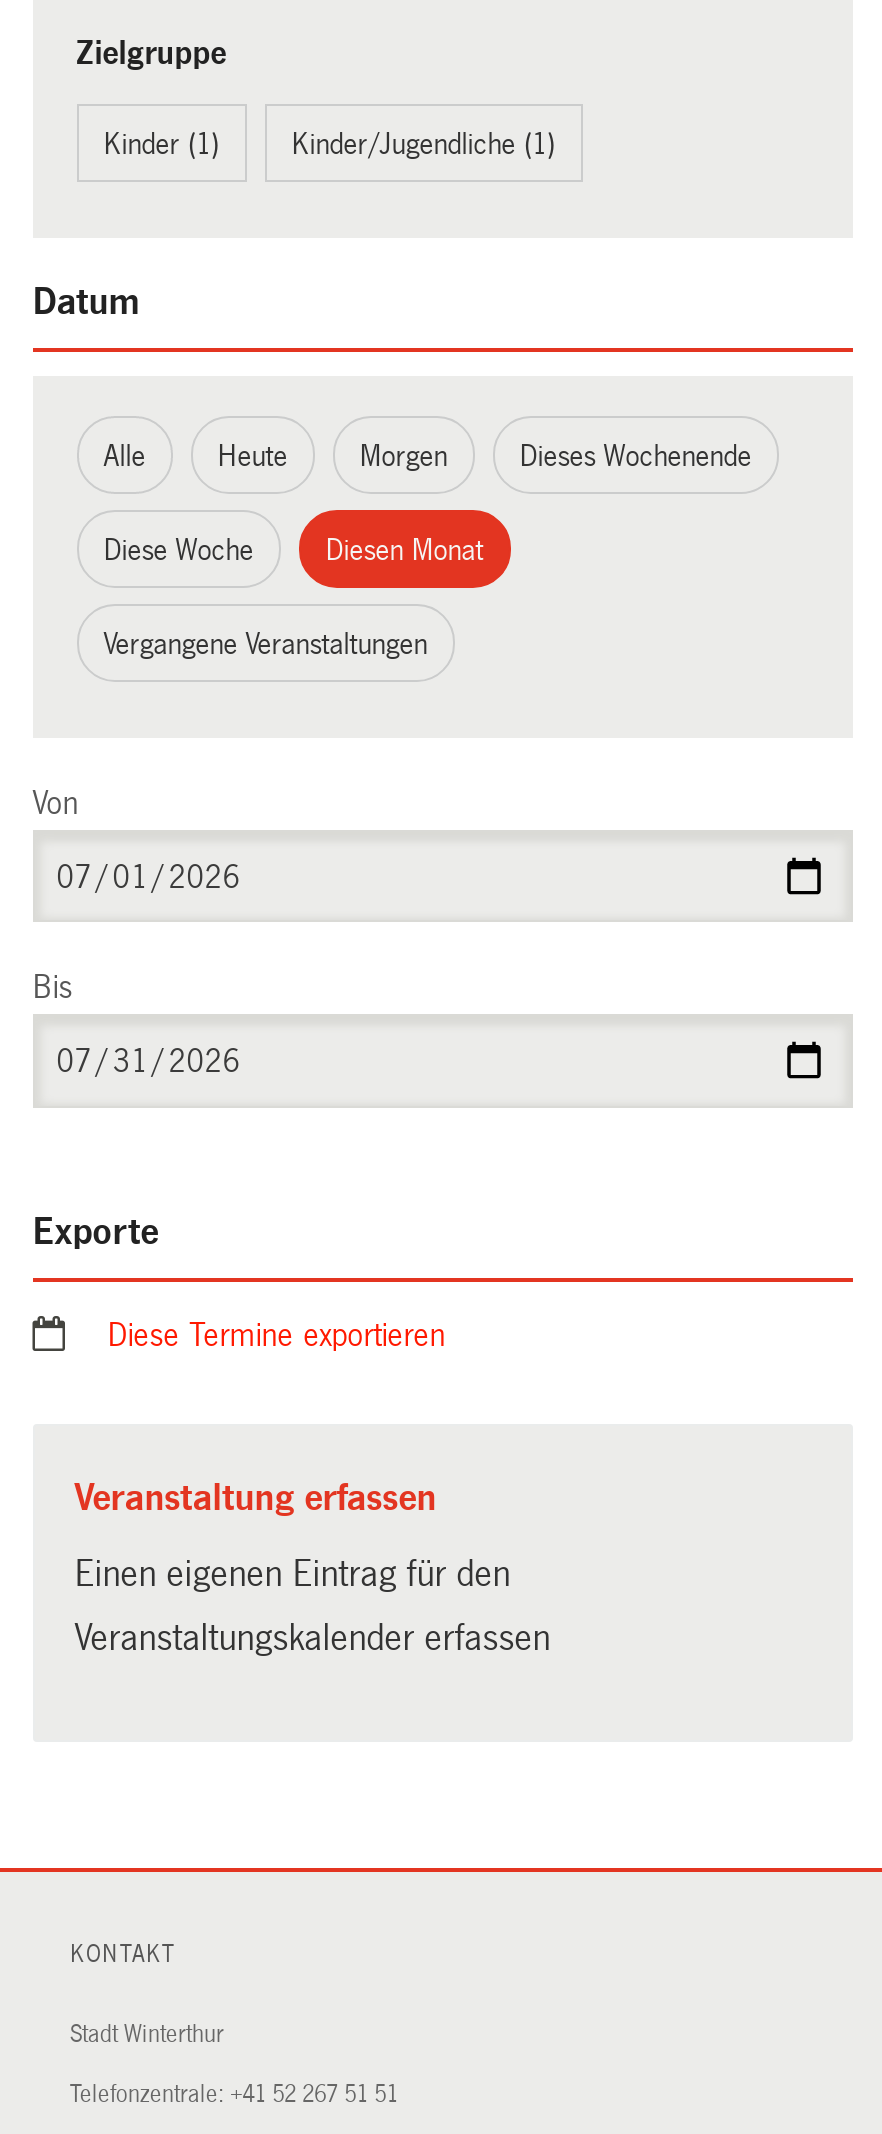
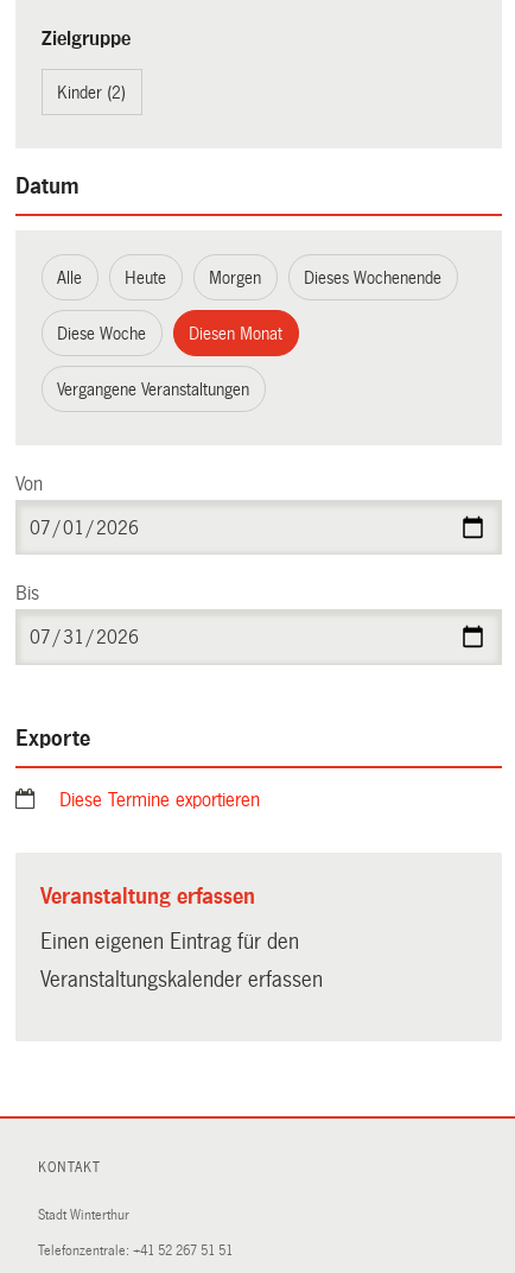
- Kinder (1)
- Kinder/Jugendliche (1)
+ Kinder (2)
